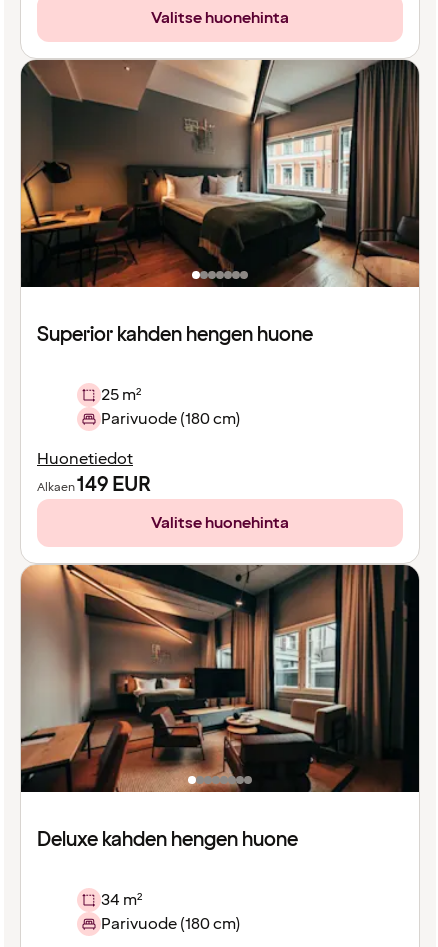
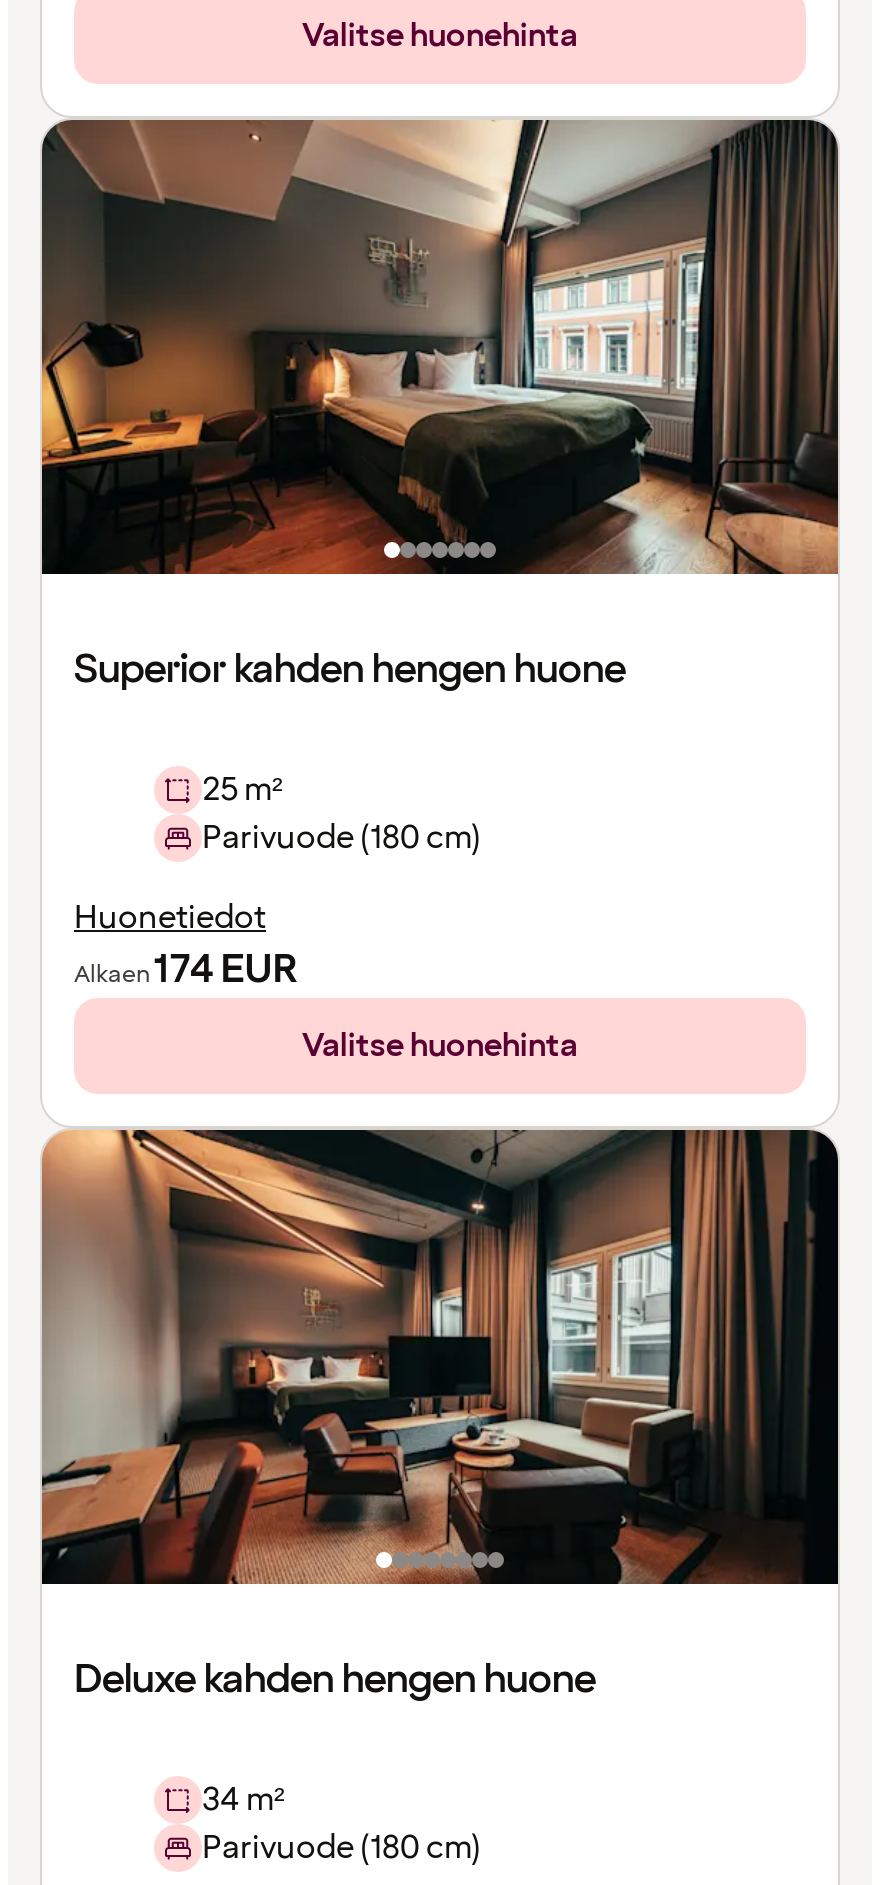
- Alkaen149 EUR
+ Alkaen174 EUR
